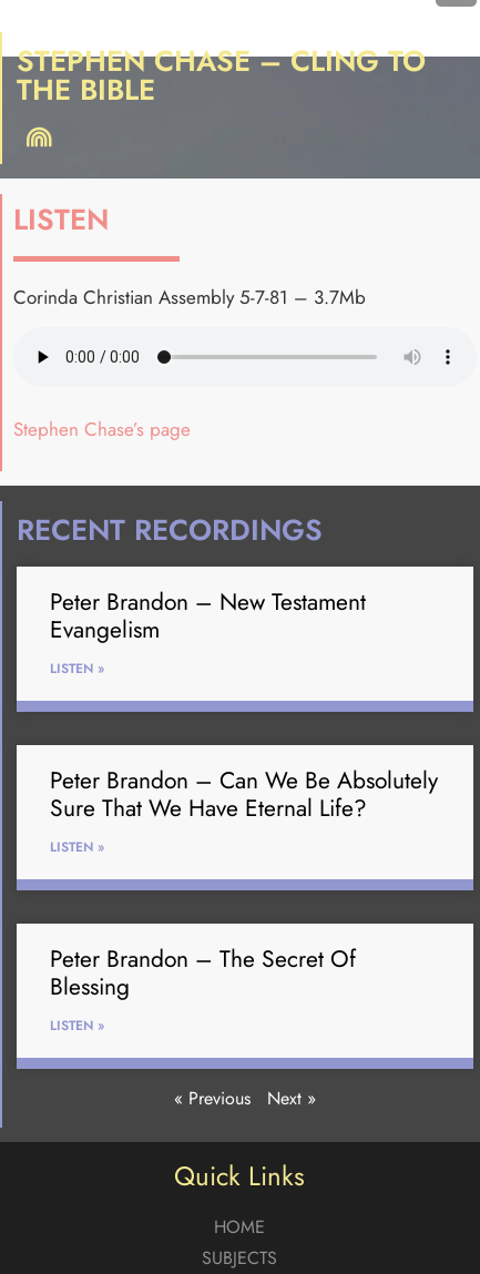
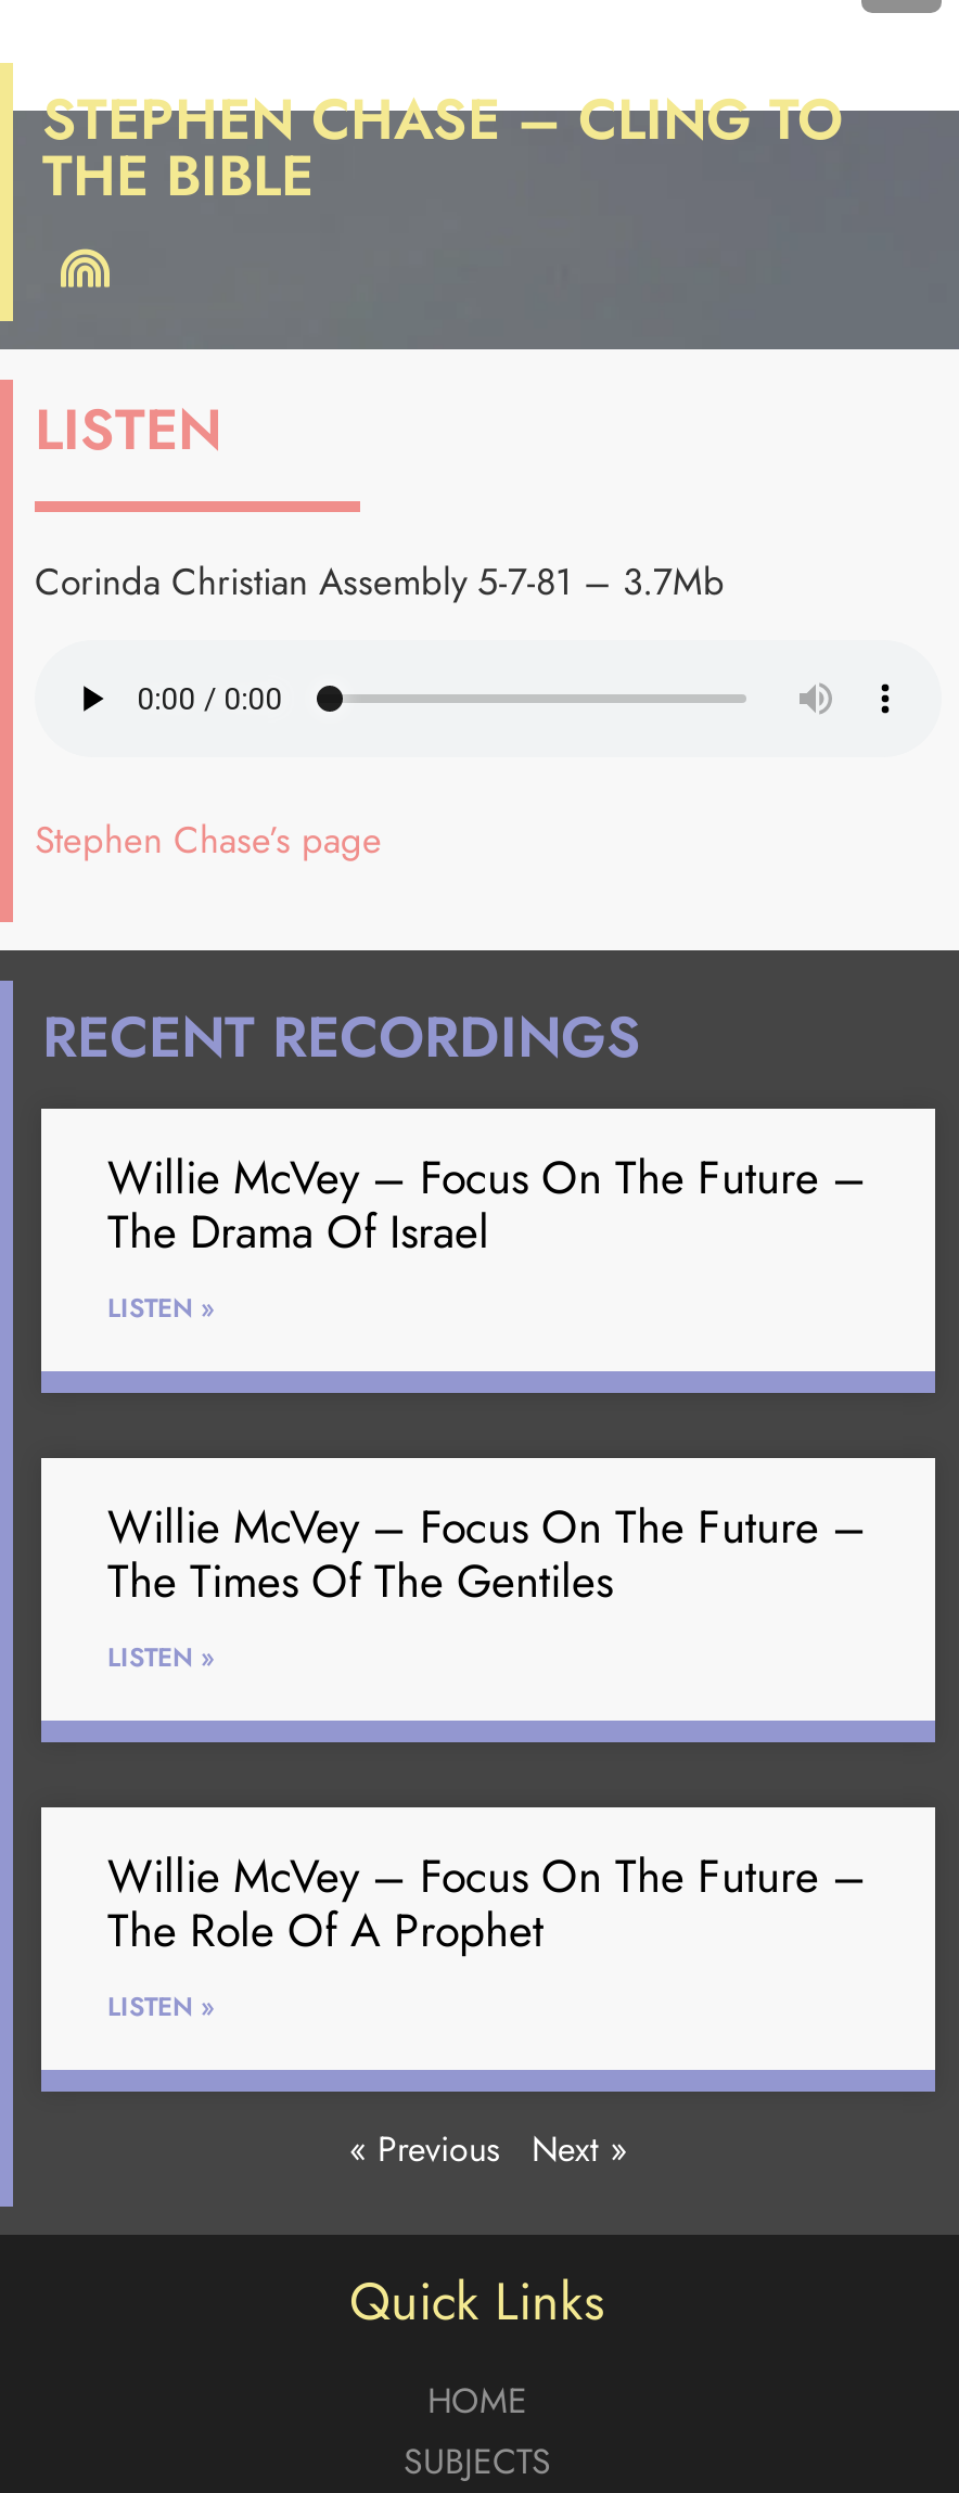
- Peter Brandon – New Testament
- Evangelism
+ Willie McVey – Focus On The Future –
+ The Drama Of Israel

- Peter Brandon – Can We Be Absolutely
- Sure That We Have Eternal Life?
+ Willie McVey – Focus On The Future –
+ The Times Of The Gentiles

- Peter Brandon – The Secret Of
- Blessing
+ Willie McVey – Focus On The Future –
+ The Role Of A Prophet
